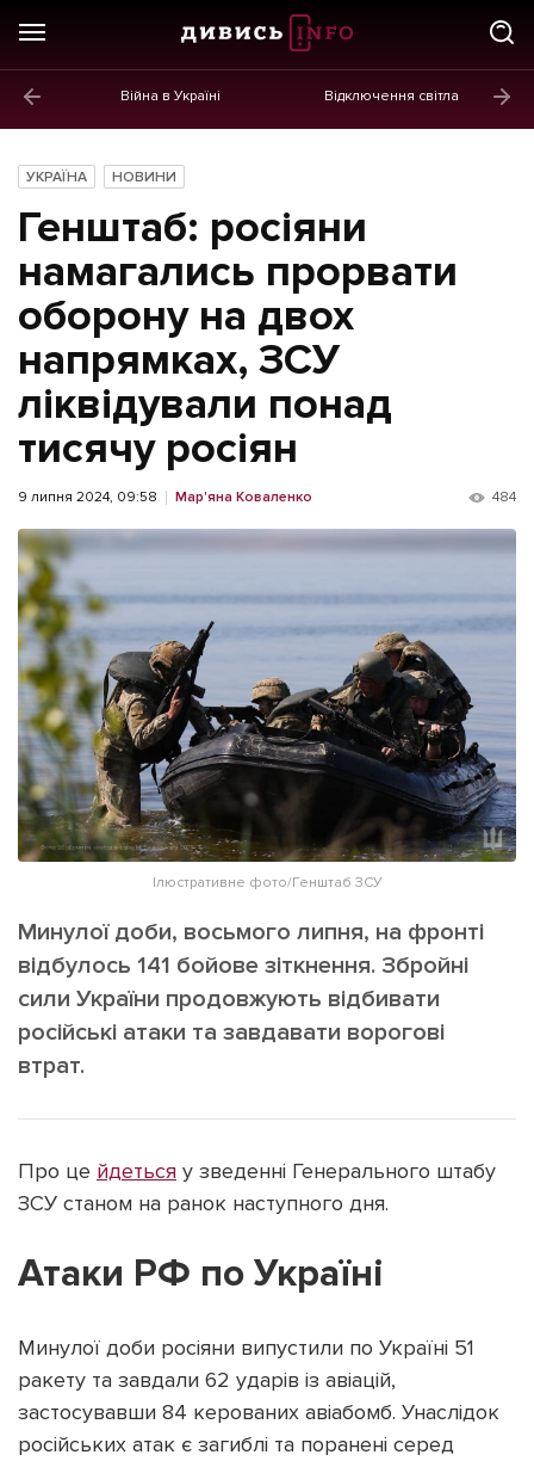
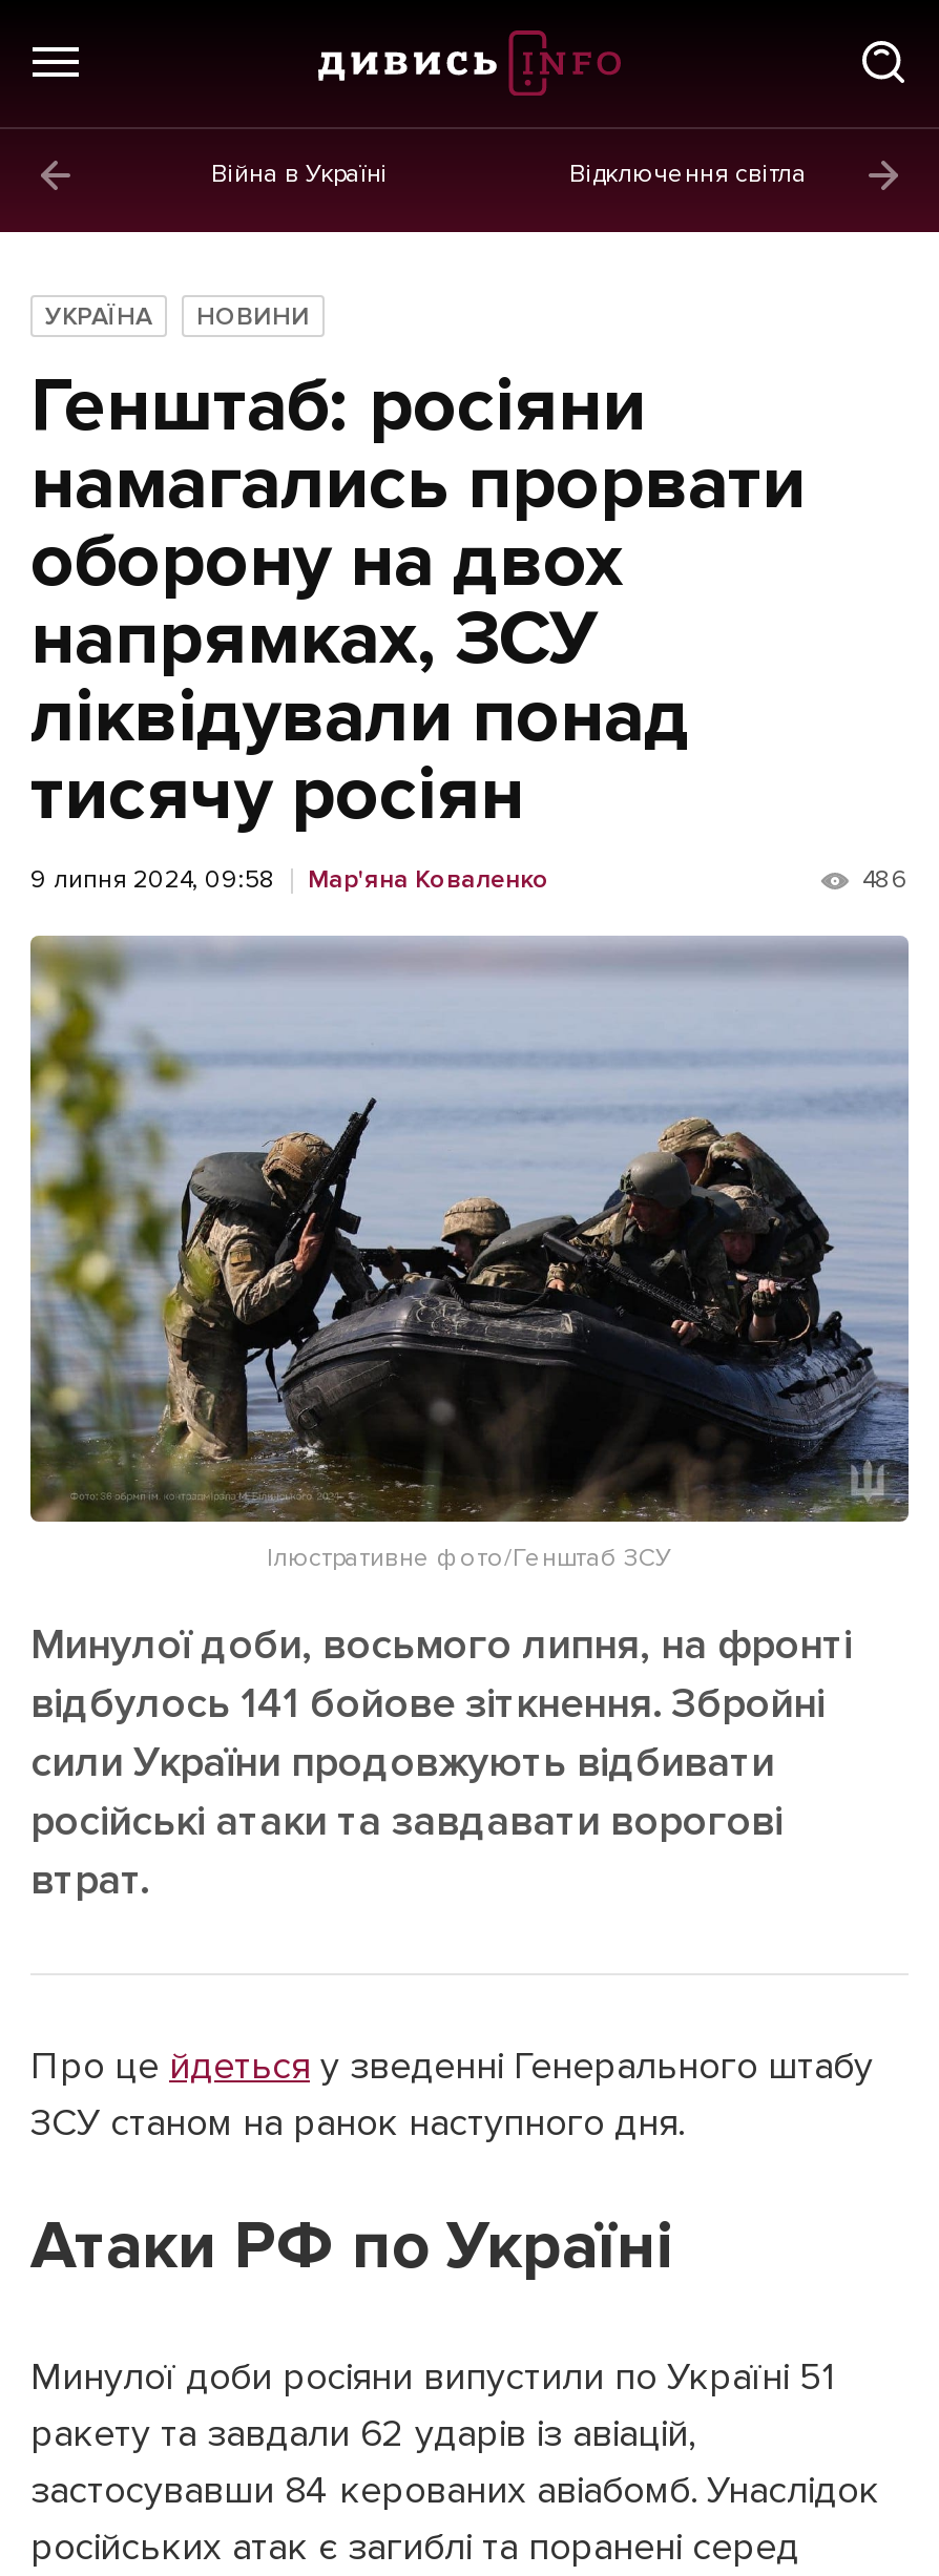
- 484
+ 486
